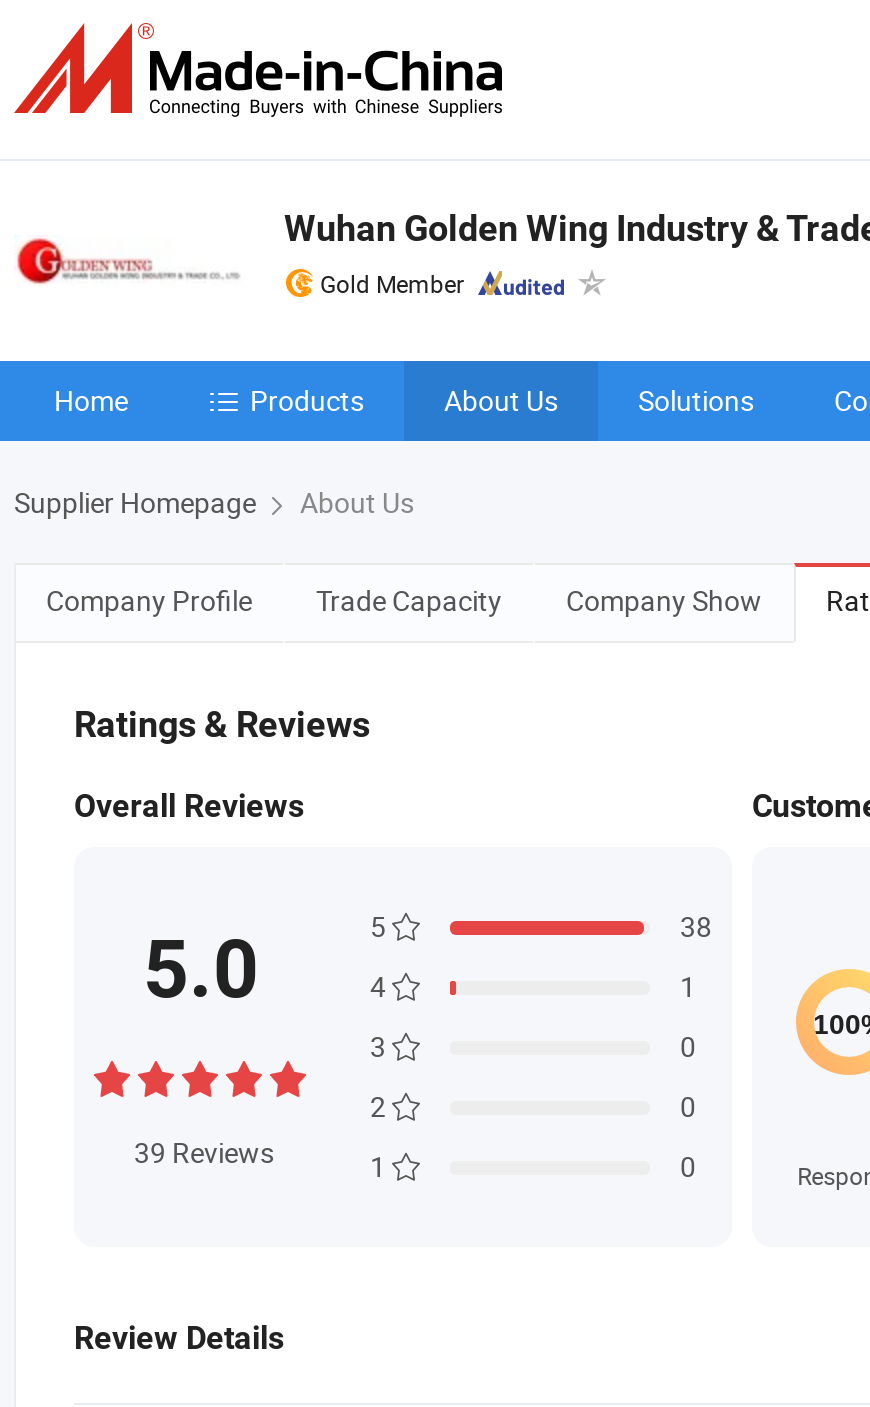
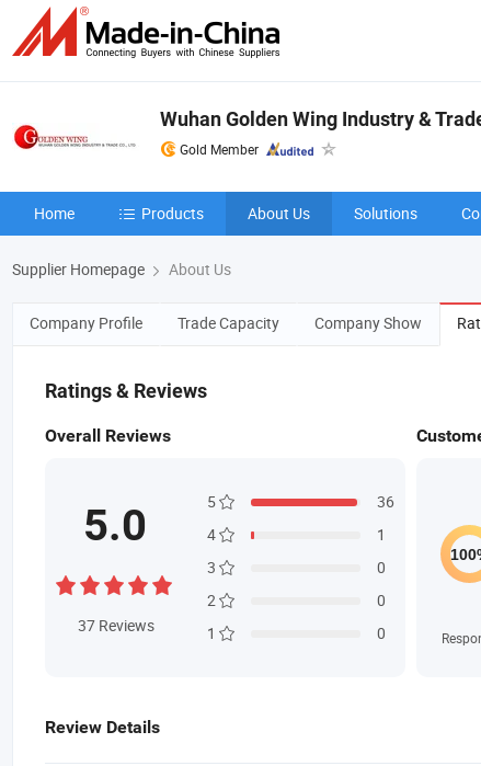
- 38
+ 36

- 39 Reviews
+ 37 Reviews
